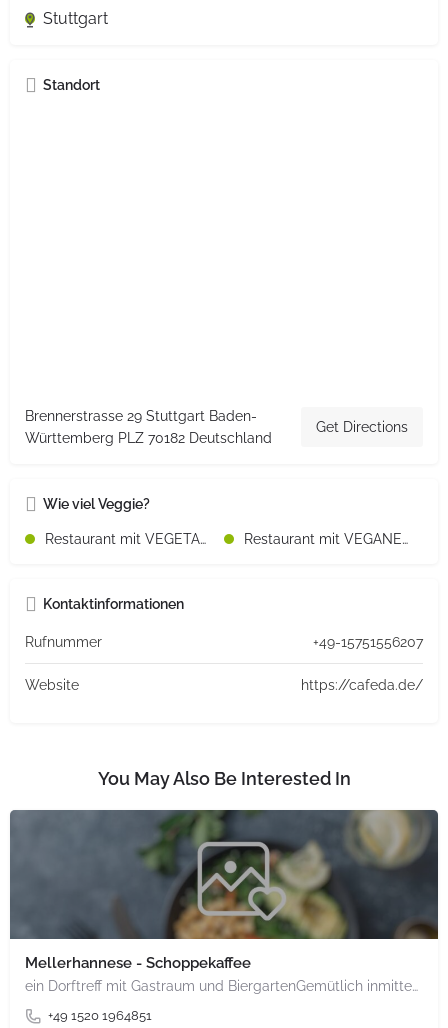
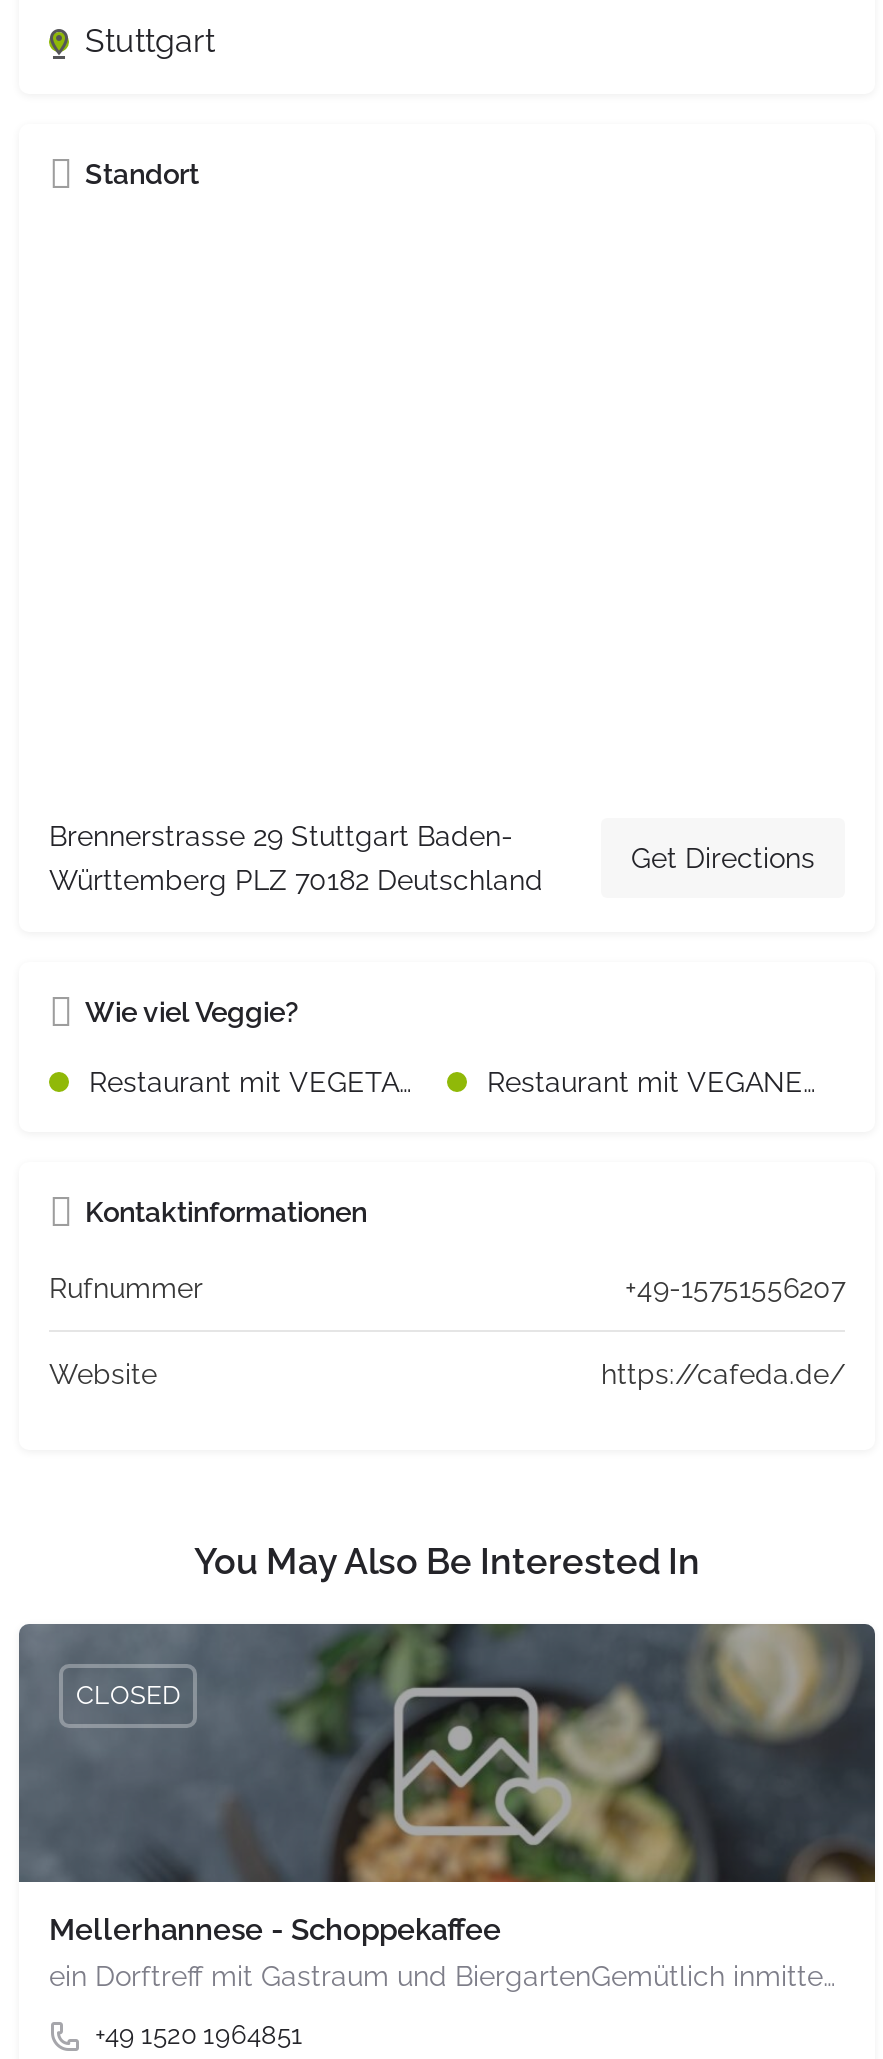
+ CLOSED
